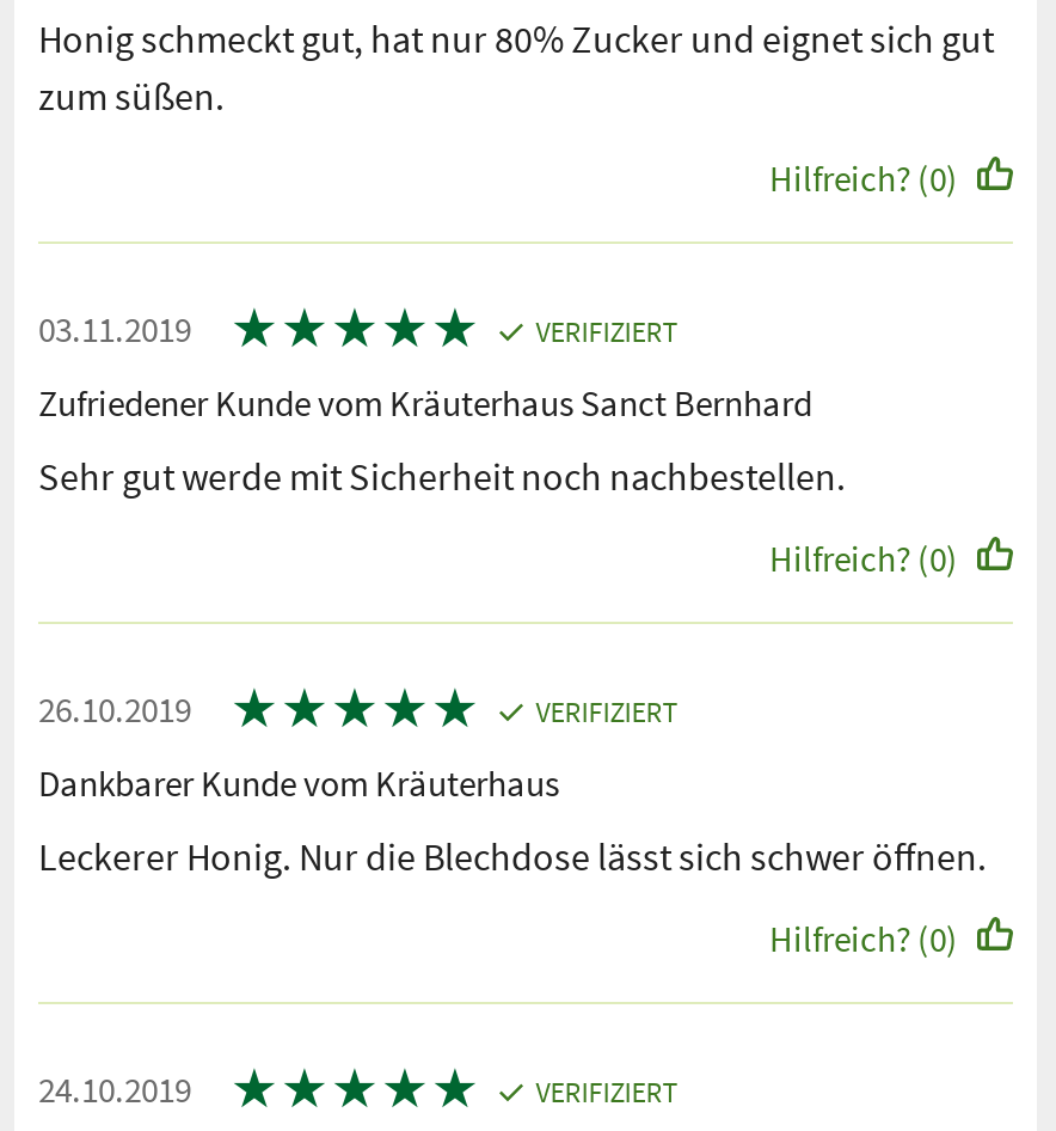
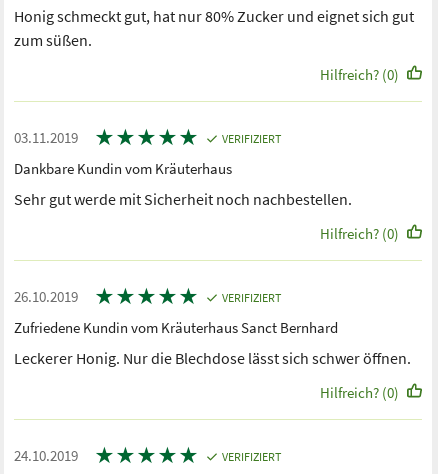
- Zufriedener Kunde vom Kräuterhaus Sanct Bernhard
+ Dankbare Kundin vom Kräuterhaus

- Dankbarer Kunde vom Kräuterhaus
+ Zufriedene Kundin vom Kräuterhaus Sanct Bernhard
